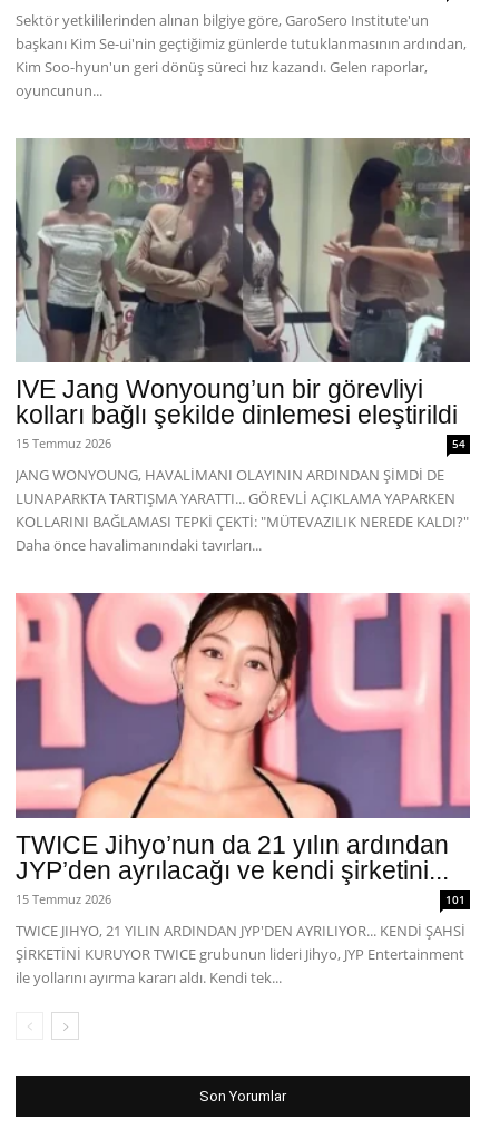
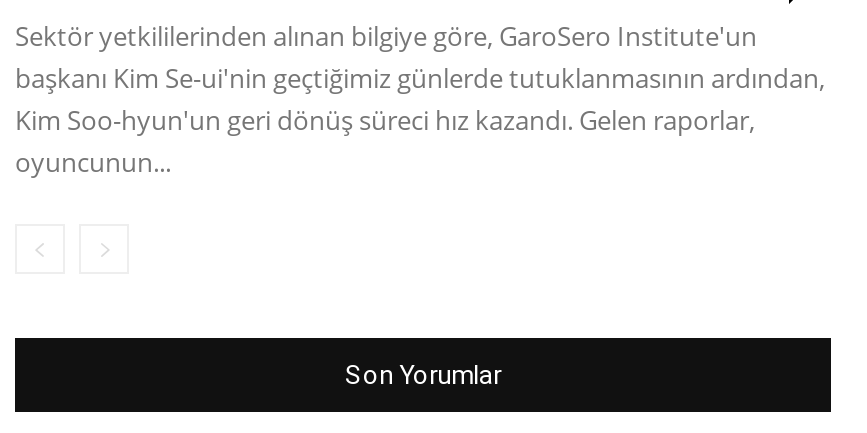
- [image]
- IVE Jang Wonyoung’un bir görevliyi
- kolları bağlı şekilde dinlemesi eleştirildi
- 15 Temmuz 2026
- 54
- JANG WONYOUNG, HAVALİMANI OLAYININ ARDINDAN ŞİMDİ DE
- LUNAPARKTA TARTIŞMA YARATTI... GÖREVLİ AÇIKLAMA YAPARKEN
- KOLLARINI BAĞLAMASI TEPKİ ÇEKTİ: "MÜTEVAZILIK NEREDE KALDI?"
- Daha önce havalimanındaki tavırları...

- [image]
- TWICE Jihyo’nun da 21 yılın ardından
- JYP’den ayrılacağı ve kendi şirketini...
- 15 Temmuz 2026
- 101
- TWICE JIHYO, 21 YILIN ARDINDAN JYP'DEN AYRILIYOR... KENDİ ŞAHSİ
- ŞİRKETİNİ KURUYOR TWICE grubunun lideri Jihyo, JYP Entertainment
- ile yollarını ayırma kararı aldı. Kendi tek...
